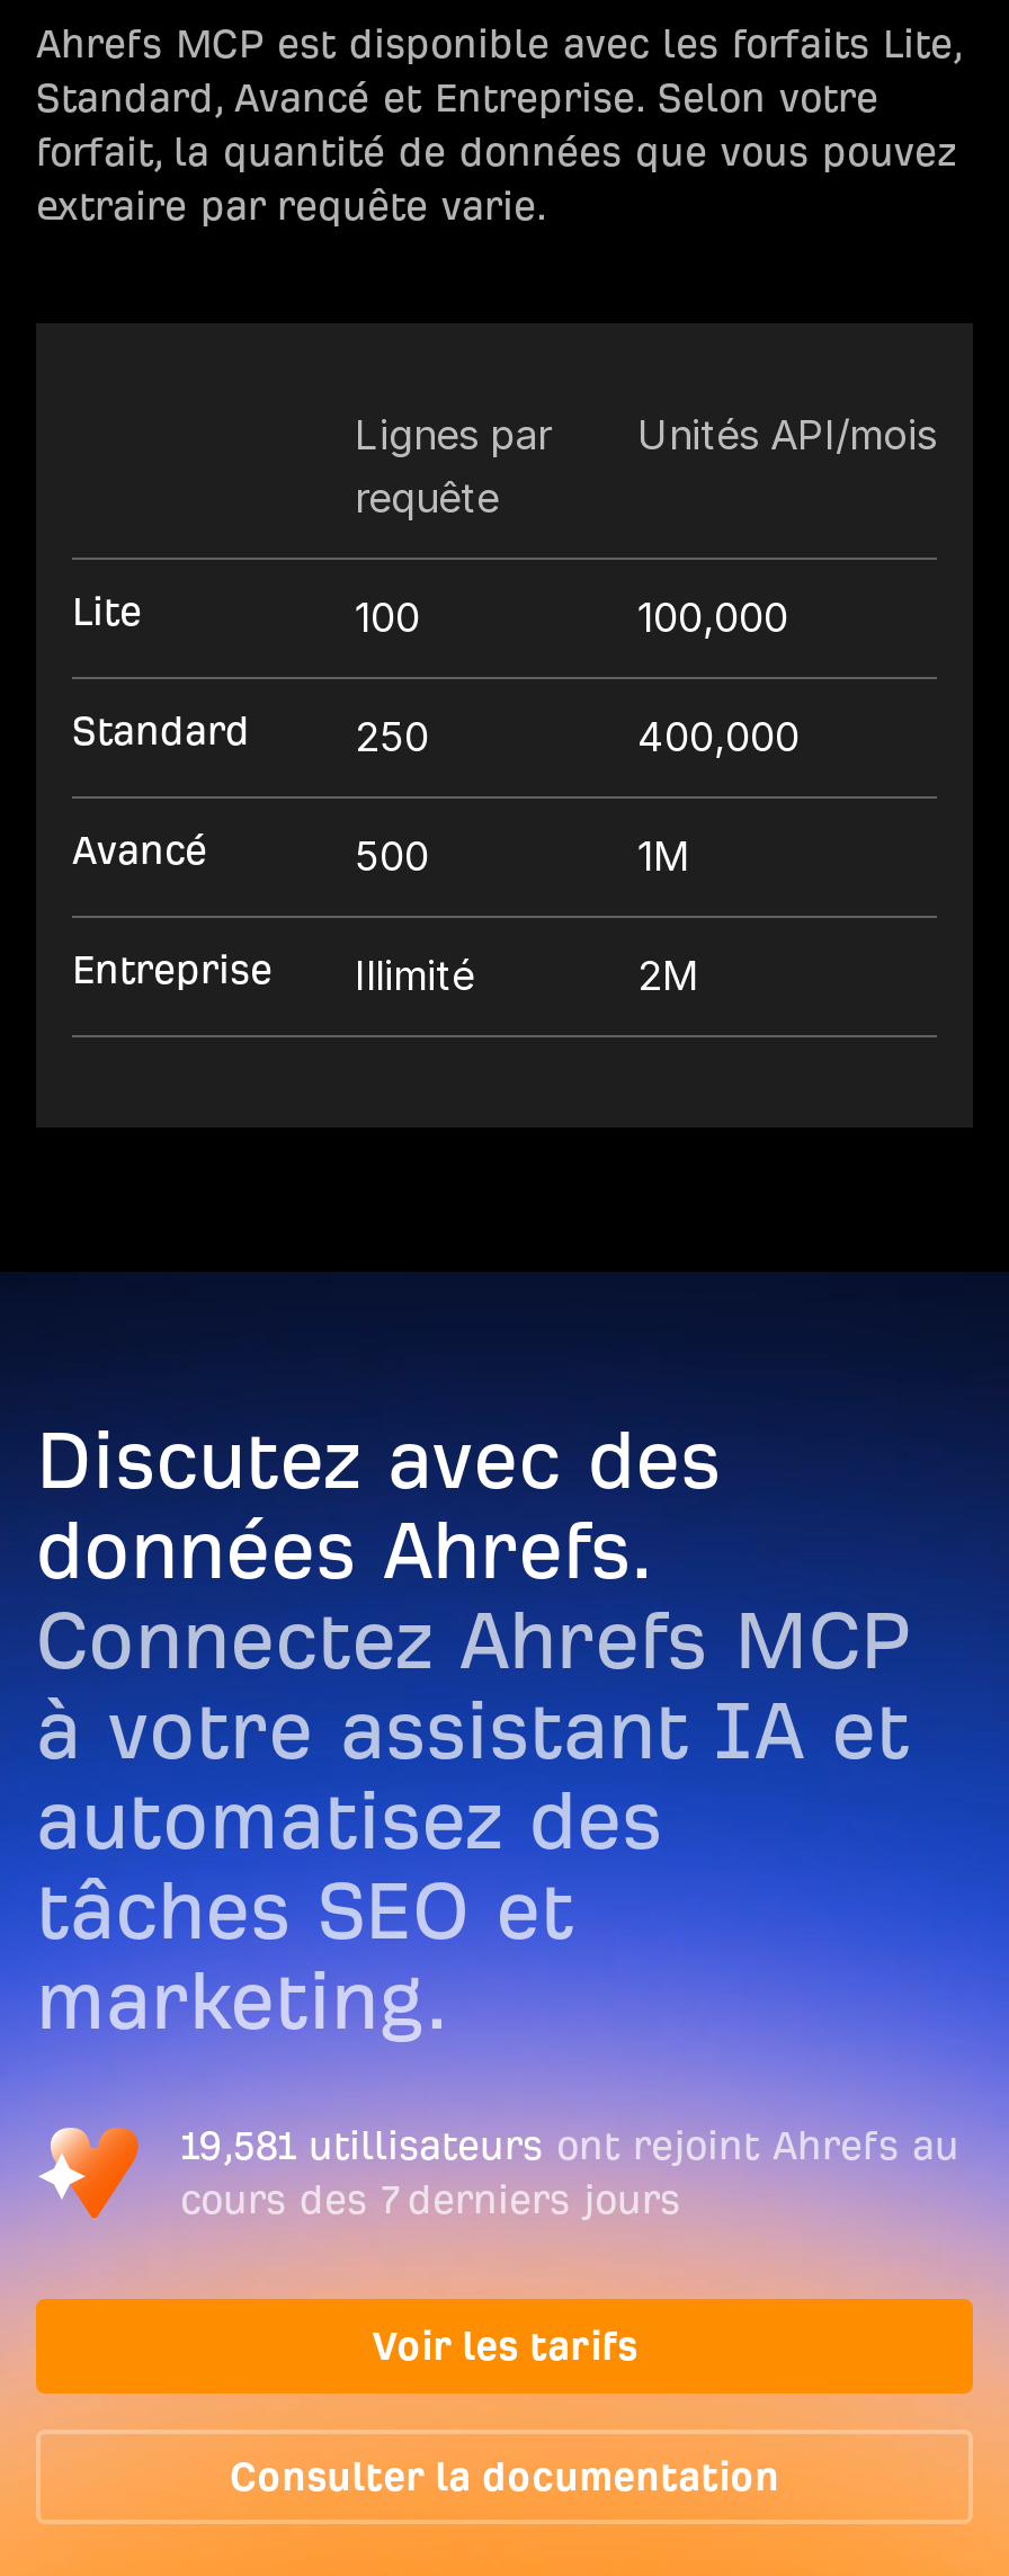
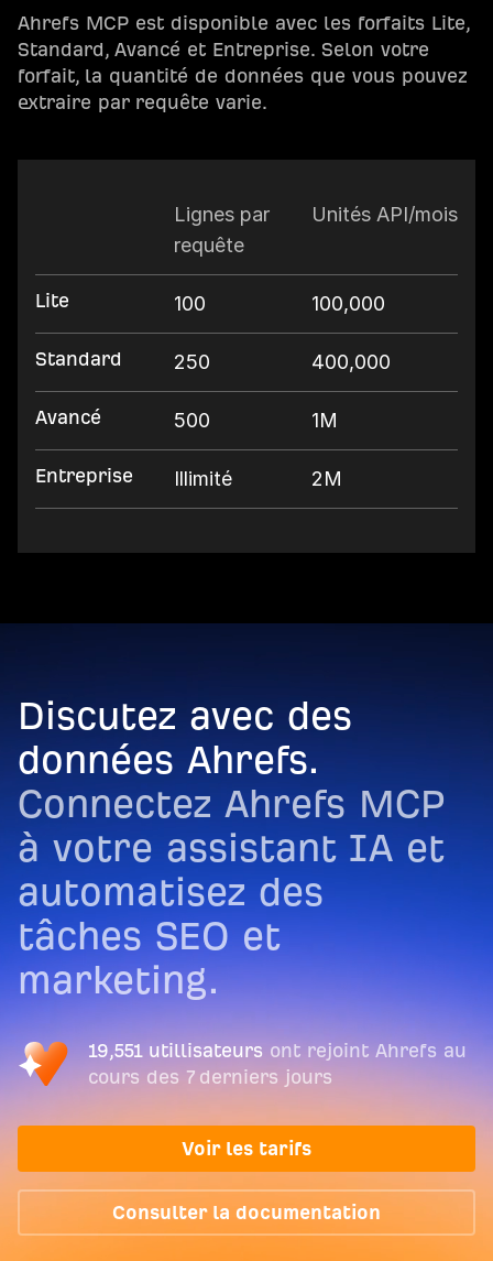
- 19,581 utillisateurs ont rejoint Ahrefs au
+ 19,551 utillisateurs ont rejoint Ahrefs au
